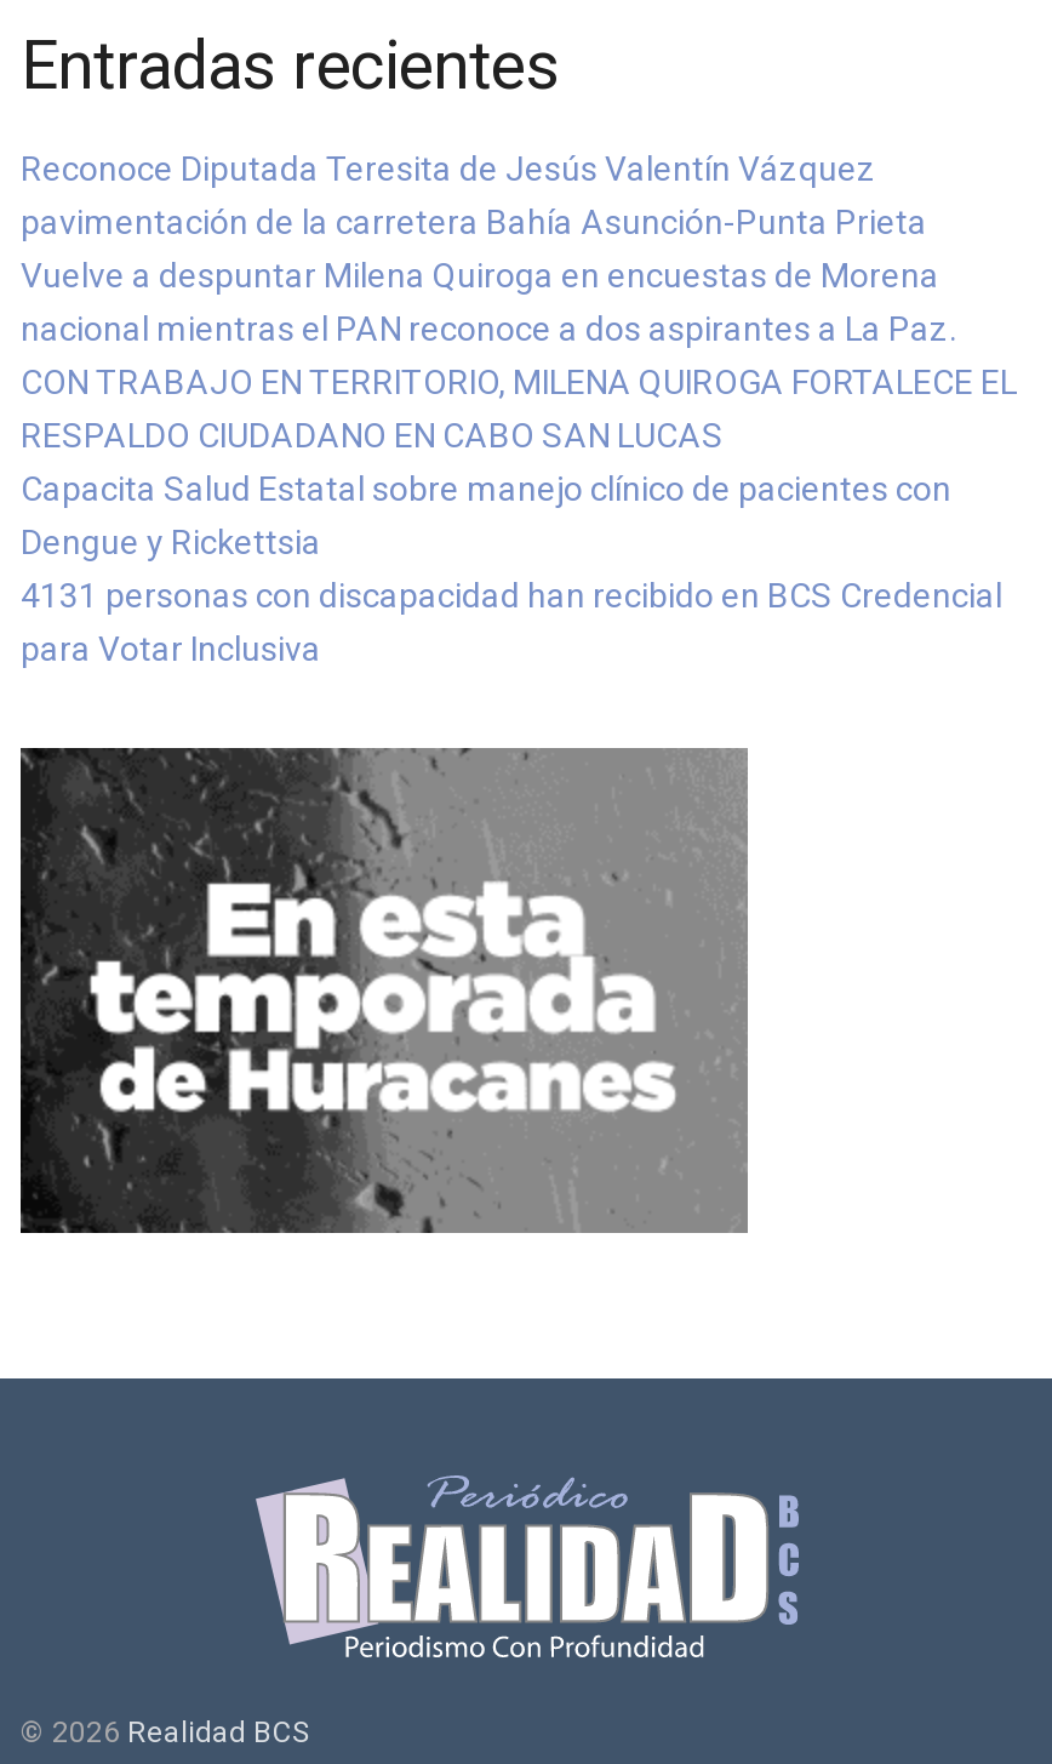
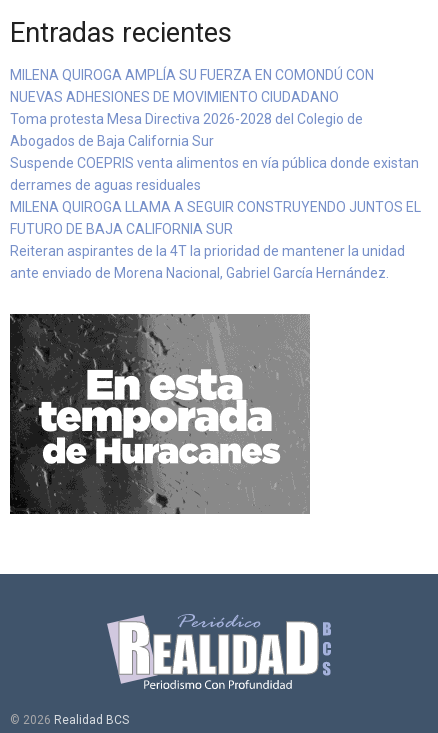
- Reconoce Diputada Teresita de Jesús Valentín Vázquez
- pavimentación de la carretera Bahía Asunción-Punta Prieta
- Vuelve a despuntar Milena Quiroga en encuestas de Morena
- nacional mientras el PAN reconoce a dos aspirantes a La Paz.
- CON TRABAJO EN TERRITORIO, MILENA QUIROGA FORTALECE EL
- RESPALDO CIUDADANO EN CABO SAN LUCAS
- Capacita Salud Estatal sobre manejo clínico de pacientes con
- Dengue y Rickettsia
- 4131 personas con discapacidad han recibido en BCS Credencial
- para Votar Inclusiva
+ MILENA QUIROGA AMPLÍA SU FUERZA EN COMONDÚ CON
+ NUEVAS ADHESIONES DE MOVIMIENTO CIUDADANO
+ Toma protesta Mesa Directiva 2026-2028 del Colegio de
+ Abogados de Baja California Sur
+ Suspende COEPRIS venta alimentos en vía pública donde existan
+ derrames de aguas residuales
+ MILENA QUIROGA LLAMA A SEGUIR CONSTRUYENDO JUNTOS EL
+ FUTURO DE BAJA CALIFORNIA SUR
+ Reiteran aspirantes de la 4T la prioridad de mantener la unidad
+ ante enviado de Morena Nacional, Gabriel García Hernández.
